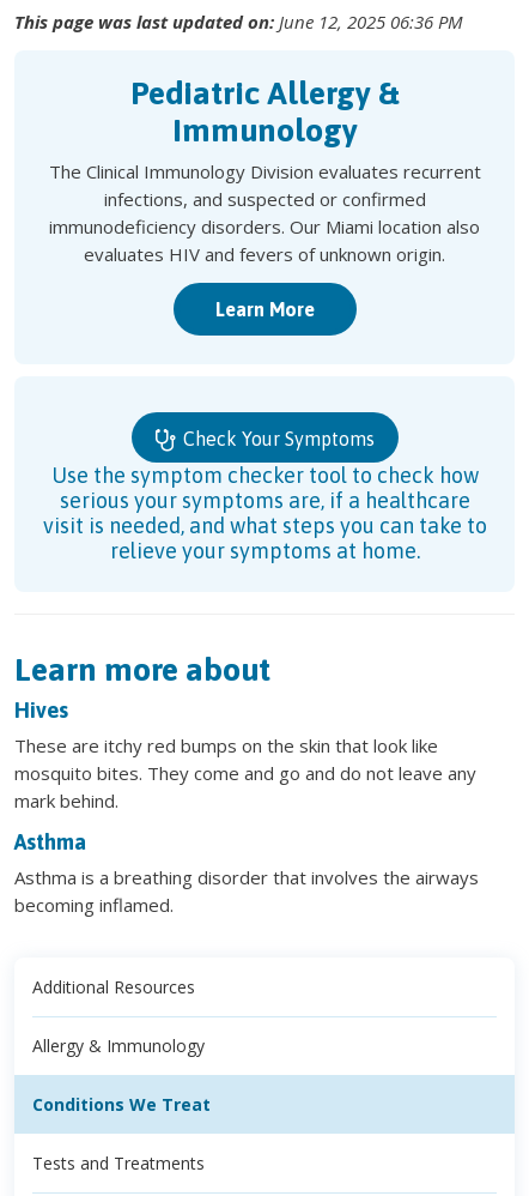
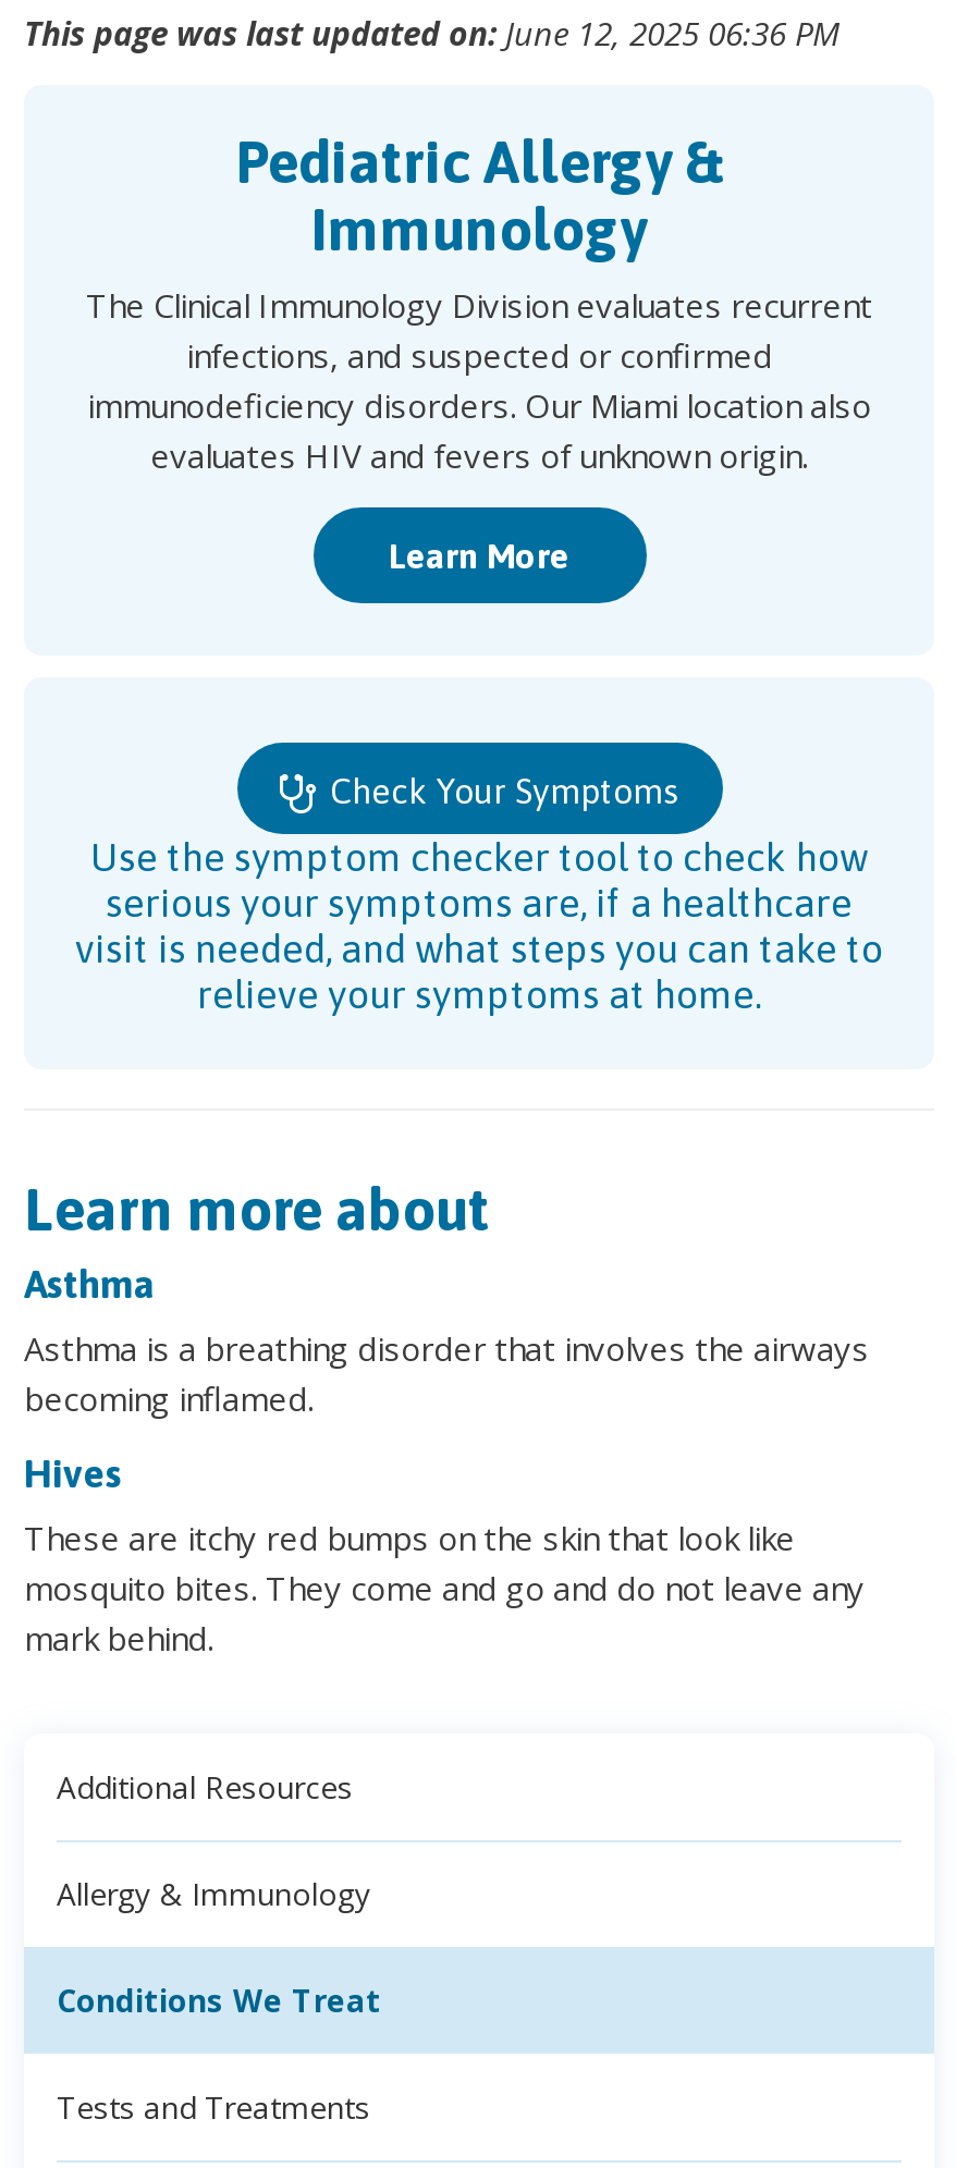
moved down: Hives | These are itchy red bumps on the skin that look like | mosquito bites. They come and go and do not leave any | mark behind.

moved up: Asthma | Asthma is a breathing disorder that involves the airways | becoming inflamed.
